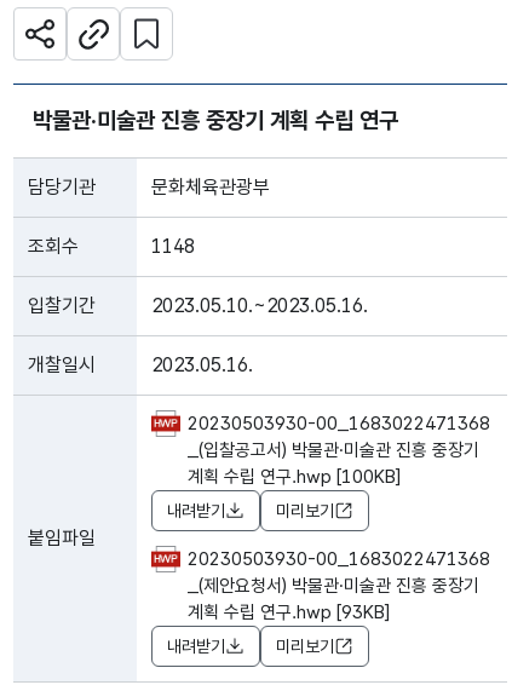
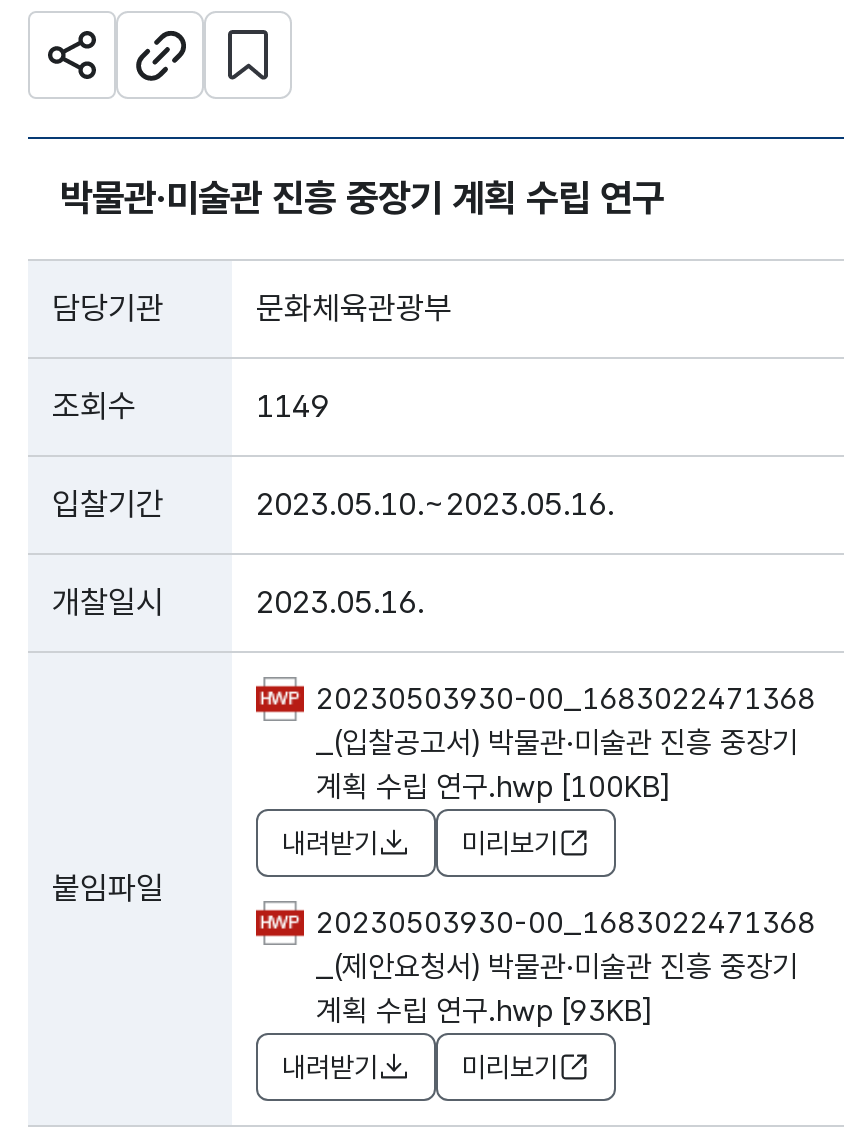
- 1148
+ 1149
